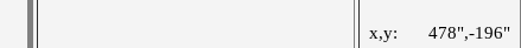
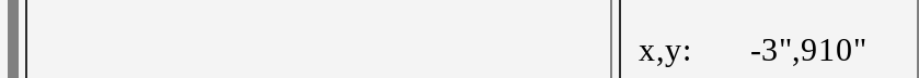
- x,y: 478",-196"
+ x,y: -3",910"
